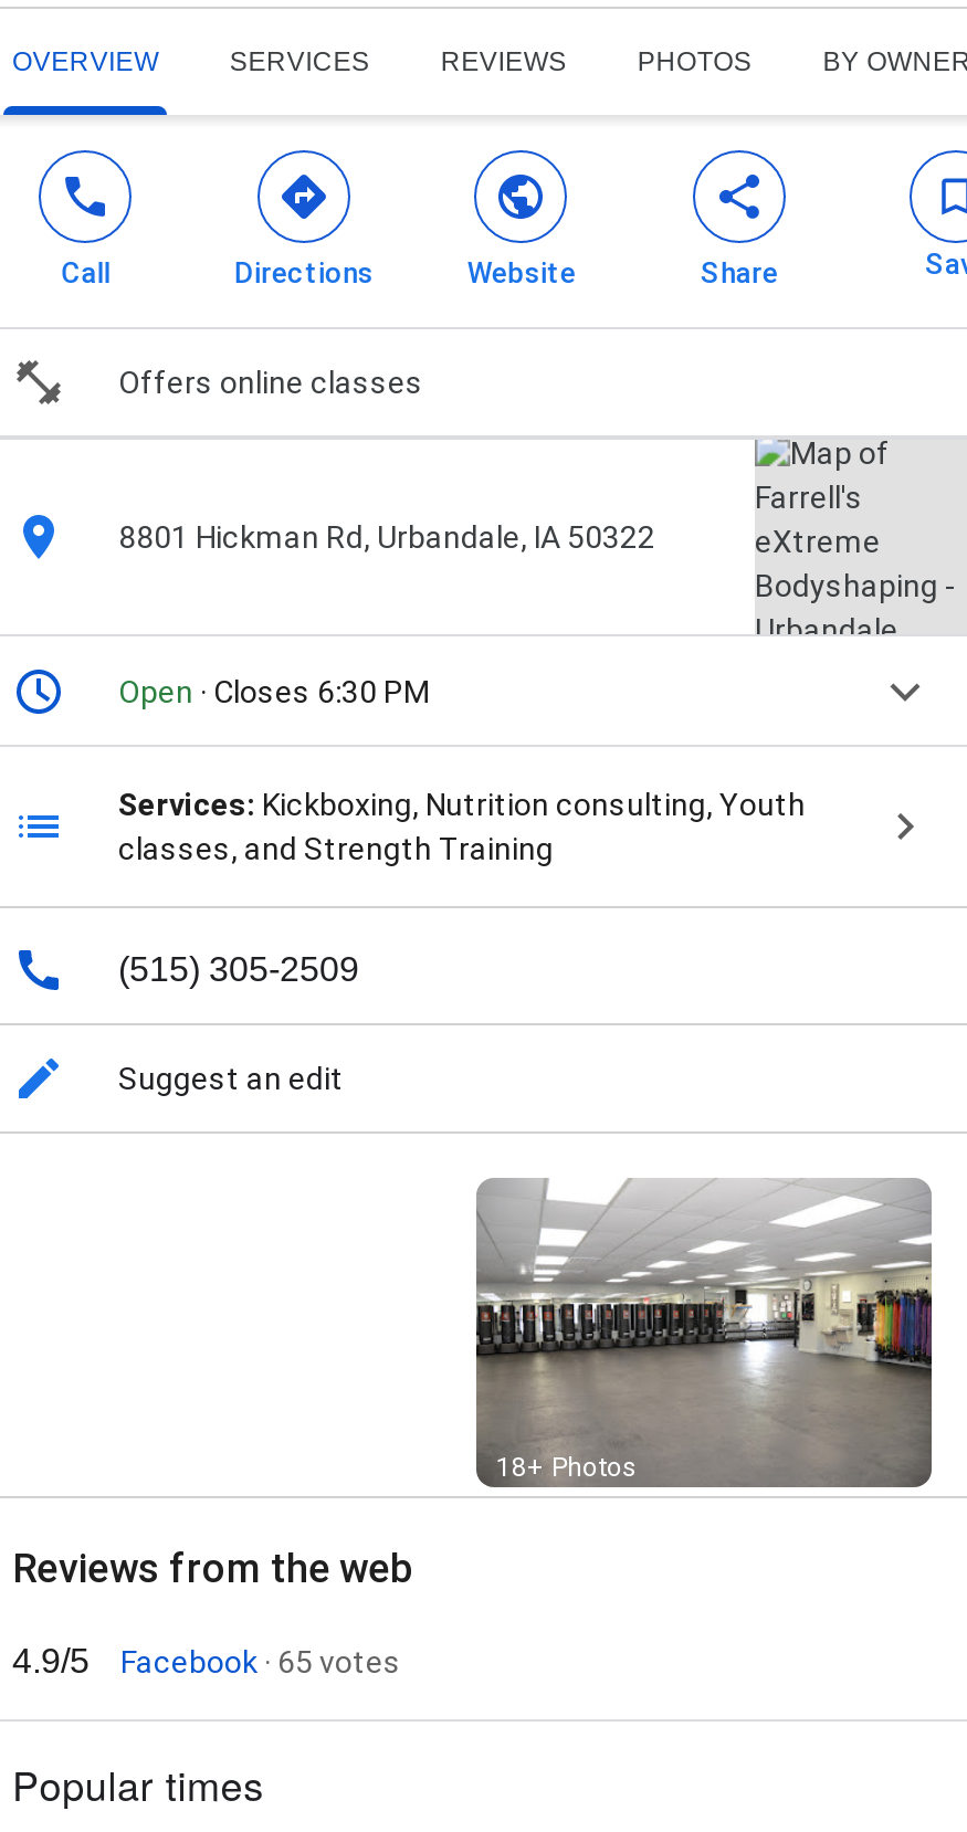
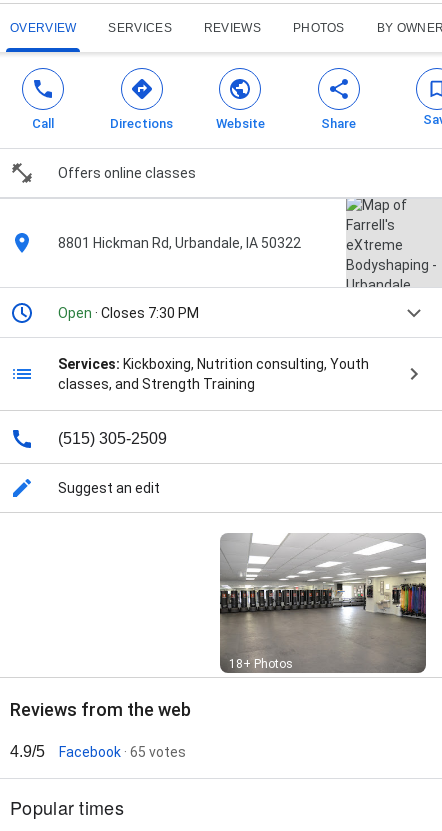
- Open · Closes 6:30 PM
+ Open · Closes 7:30 PM
